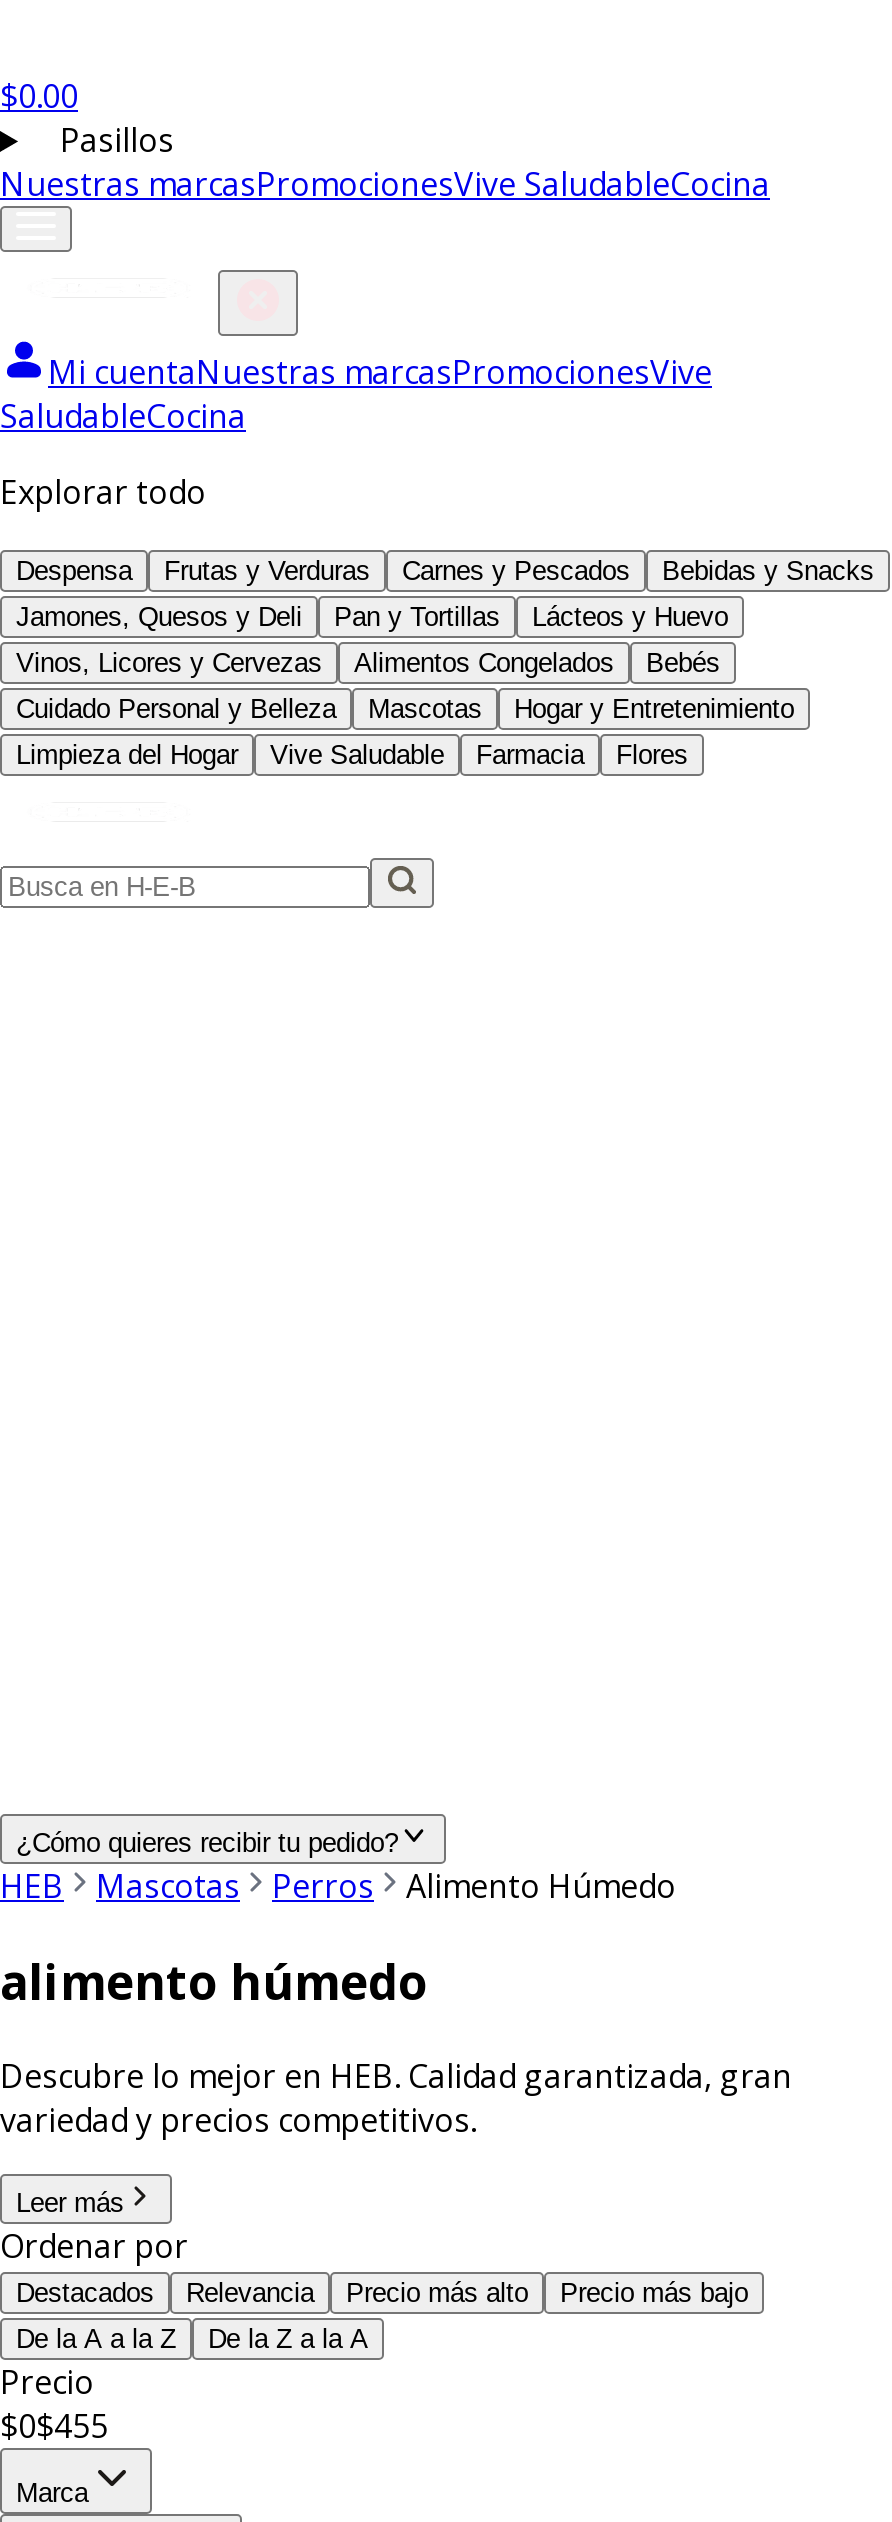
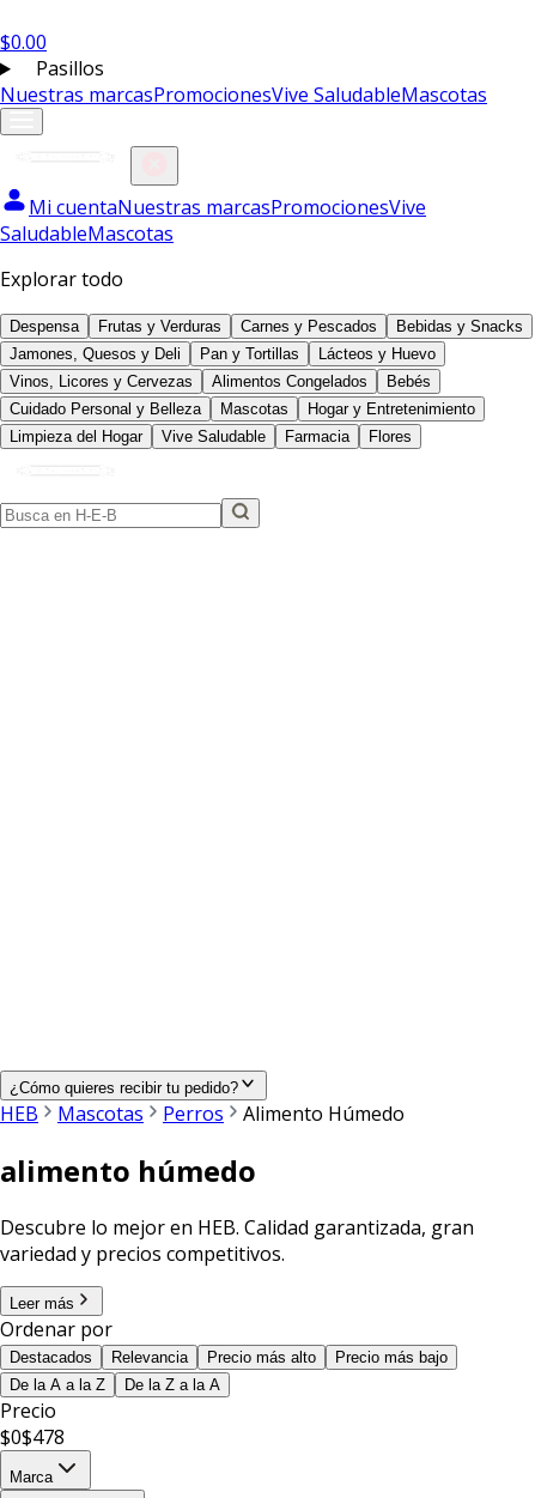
- Nuestras marcasPromocionesVive SaludableCocina
+ Nuestras marcasPromocionesVive SaludableMascotas

- SaludableCocina
+ SaludableMascotas

- $0$455
+ $0$478
